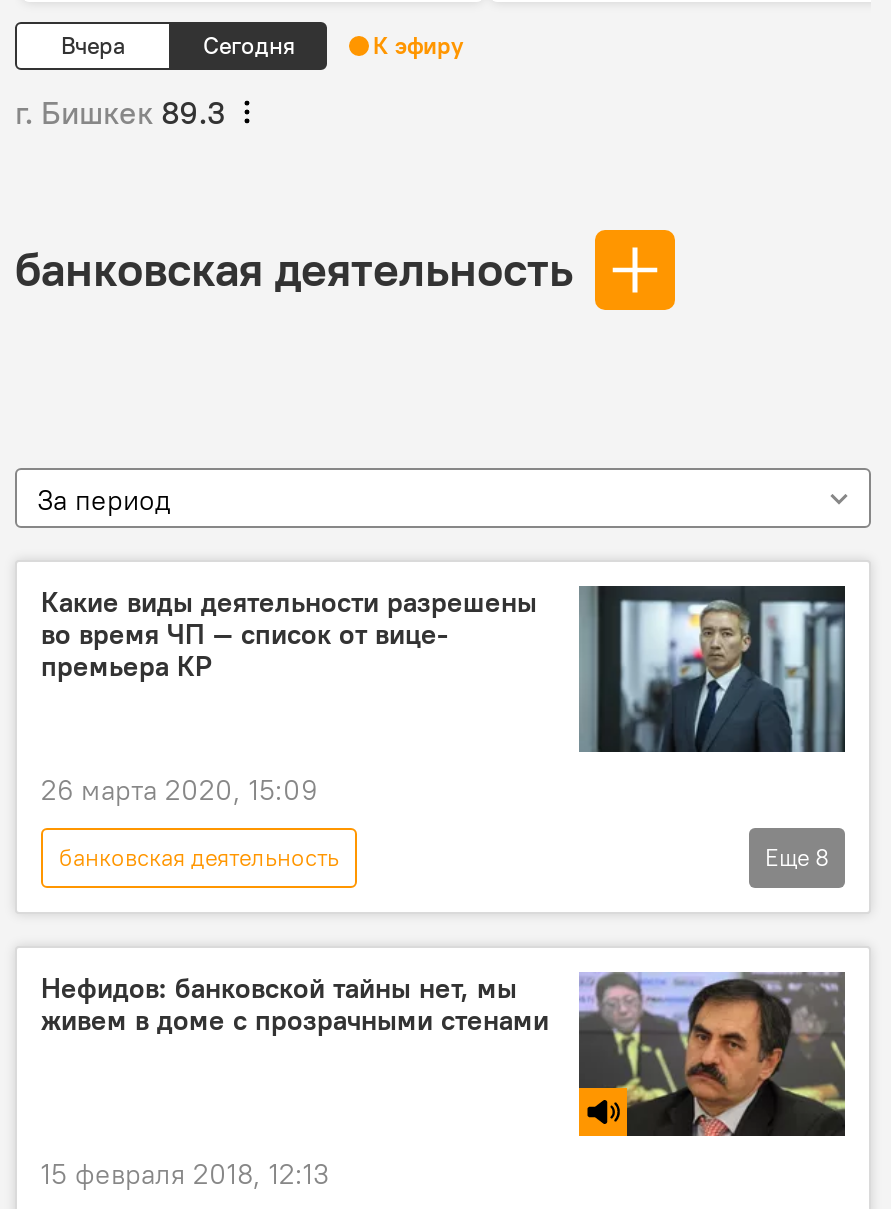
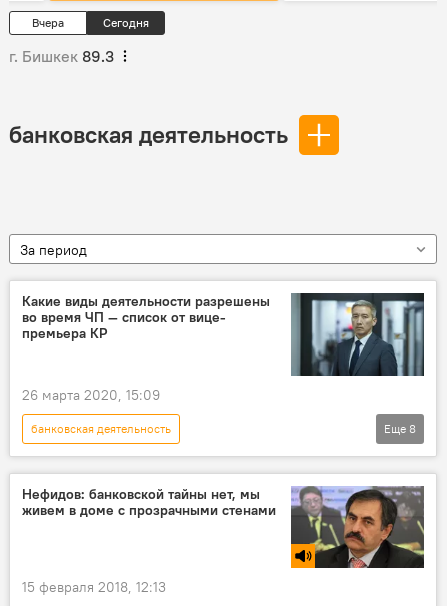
- К эфиру
